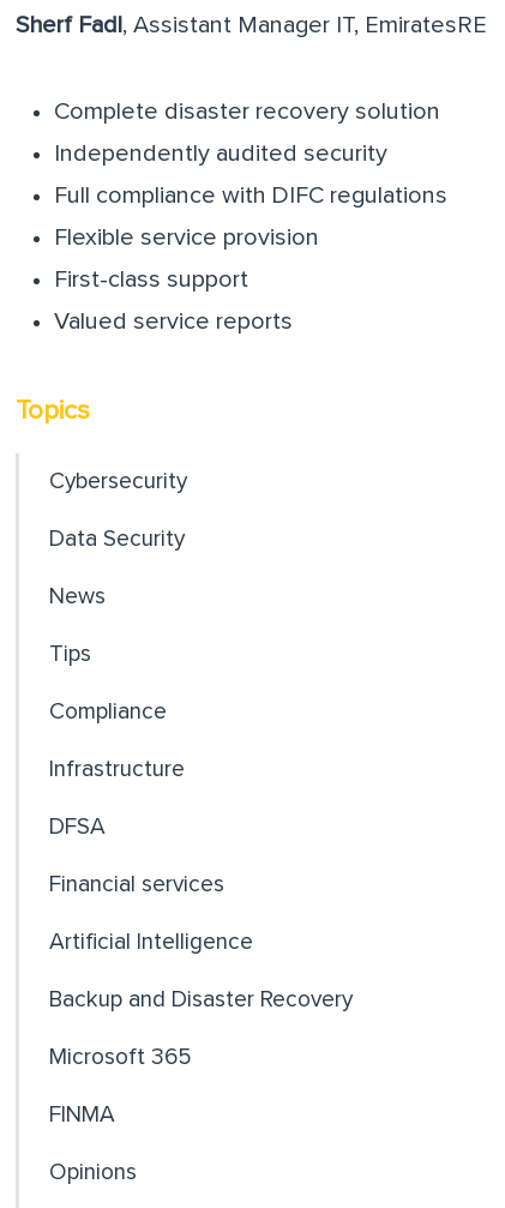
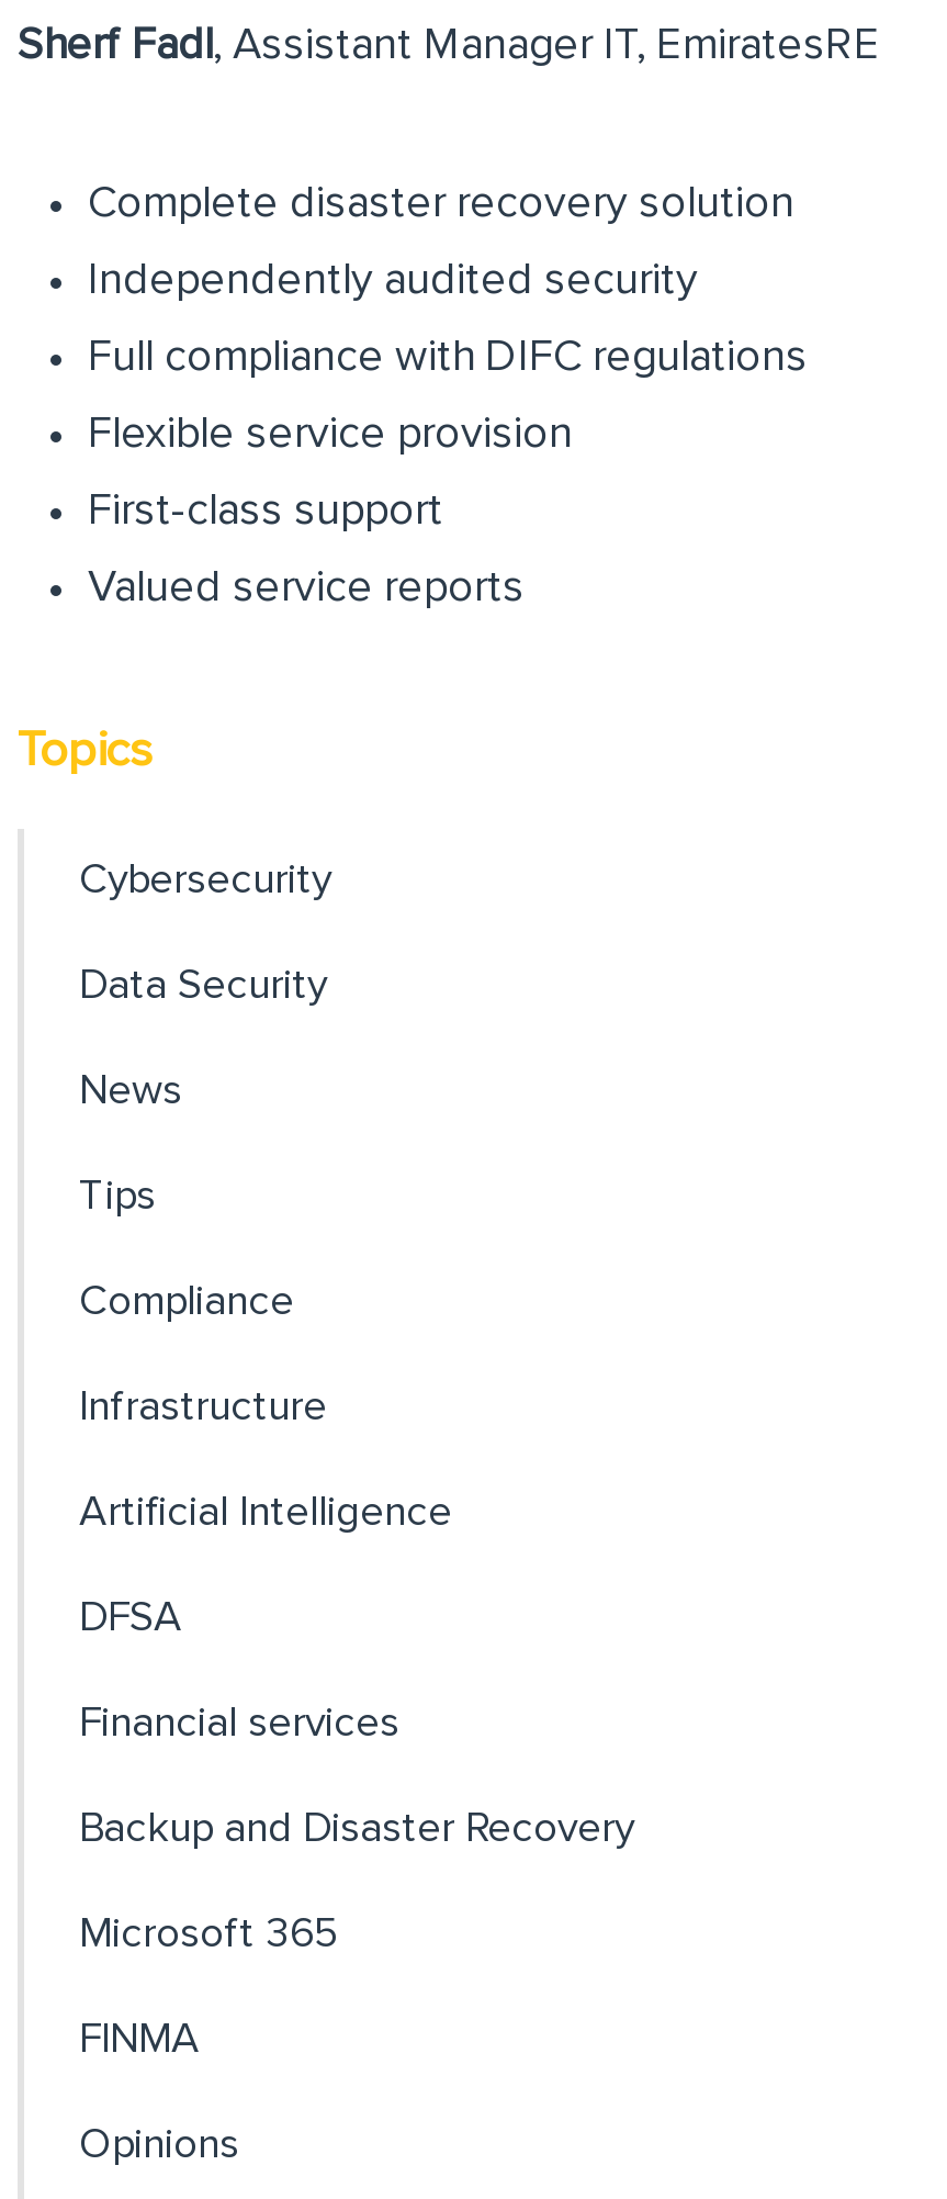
moved down: DFSA | Financial services

moved up: Artificial Intelligence
